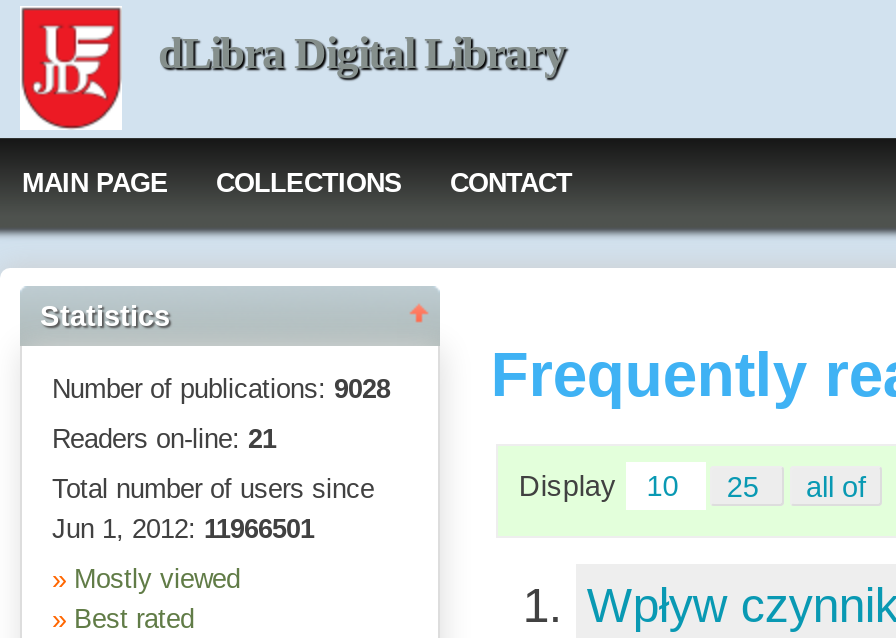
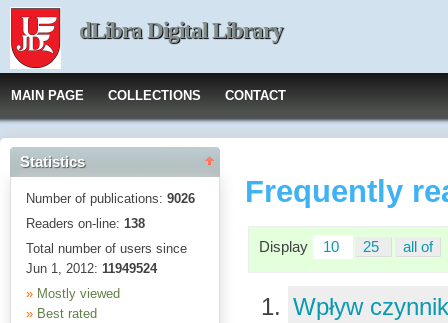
- Number of publications: 9028
+ Number of publications: 9026

- Readers on-line: 21
+ Readers on-line: 138

- Jun 1, 2012: 11966501
+ Jun 1, 2012: 11949524
